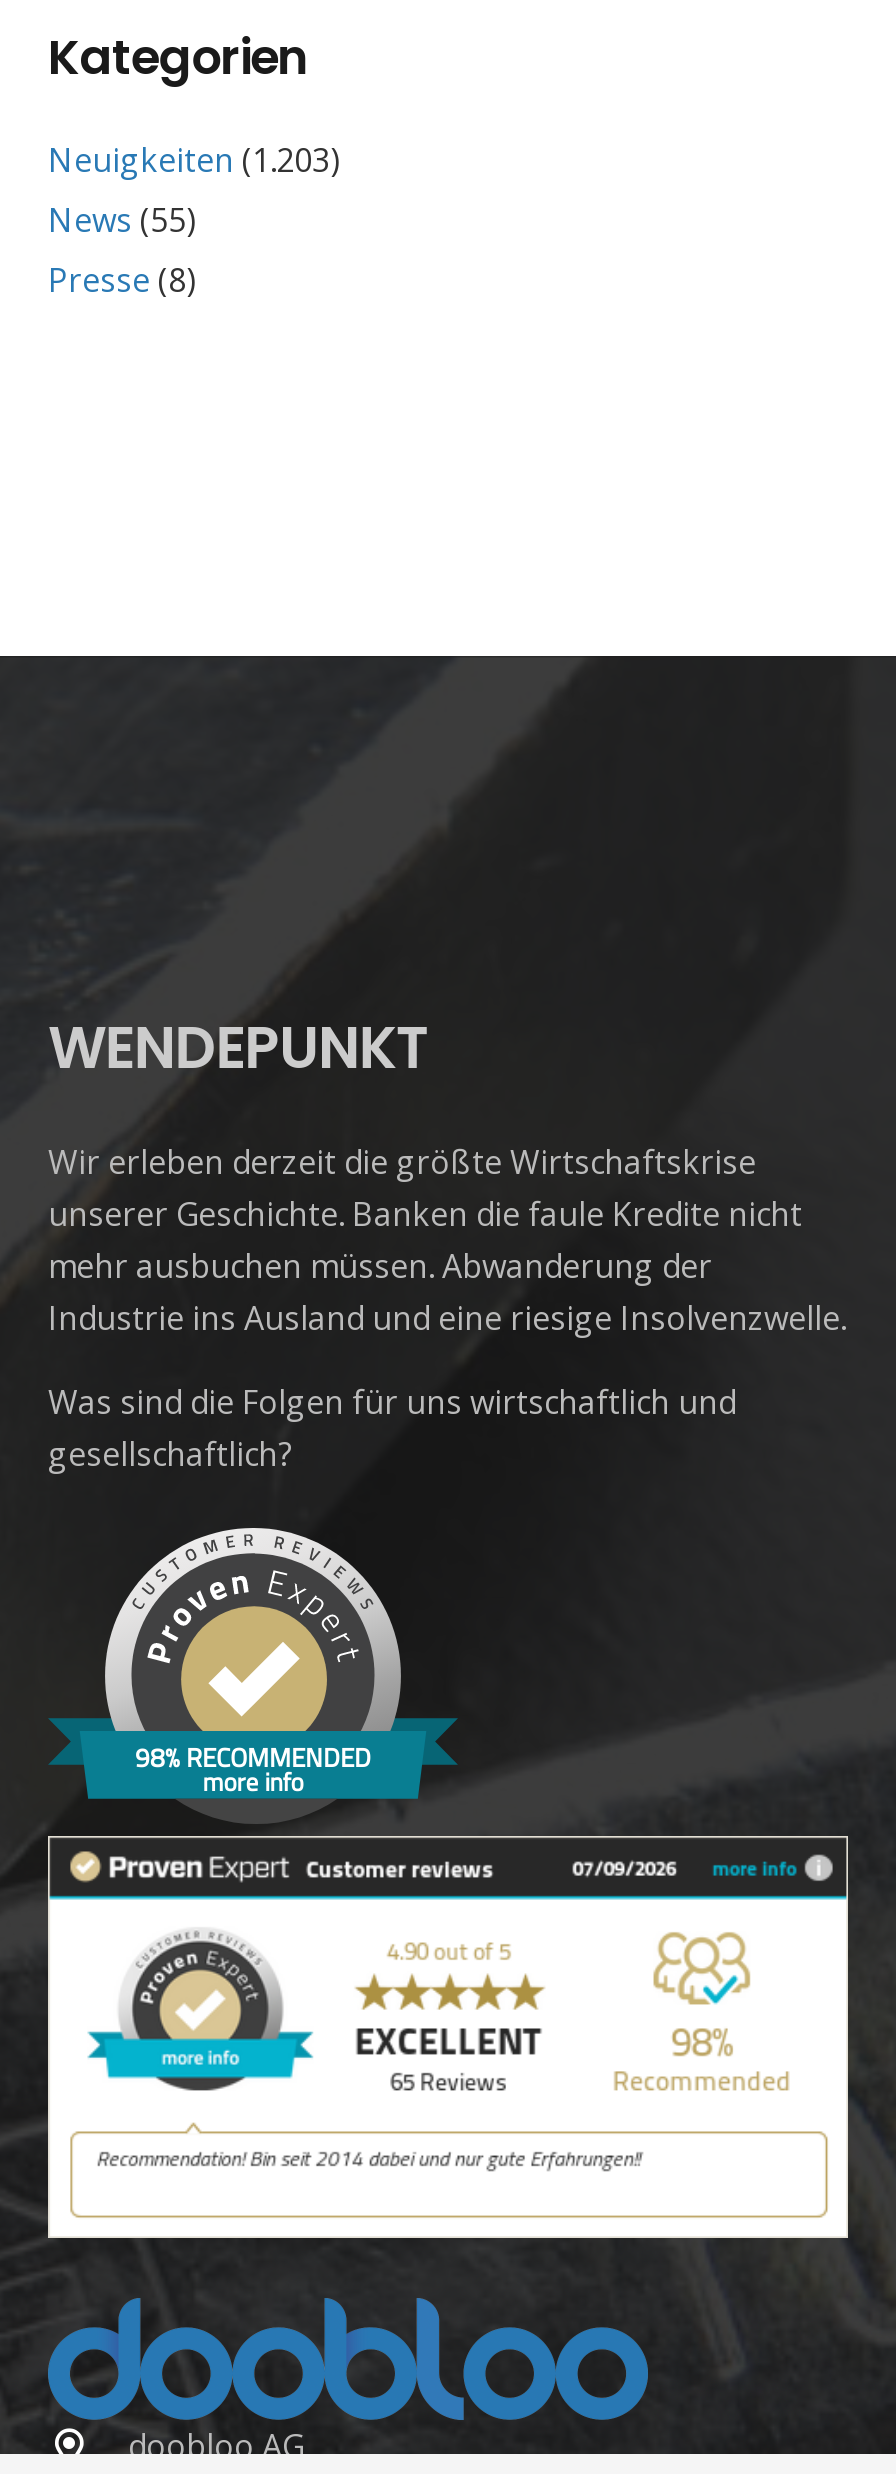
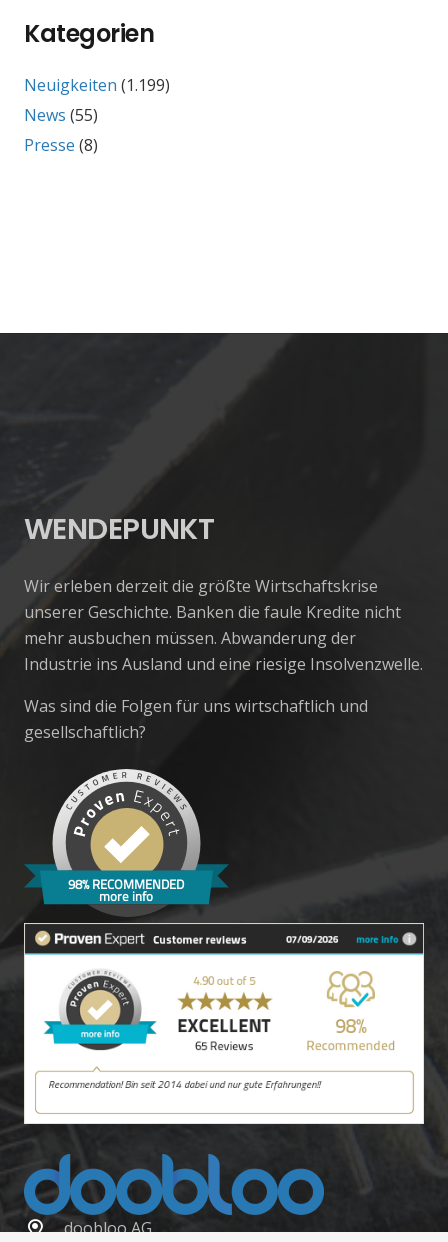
- Neuigkeiten (1.203)
+ Neuigkeiten (1.199)
